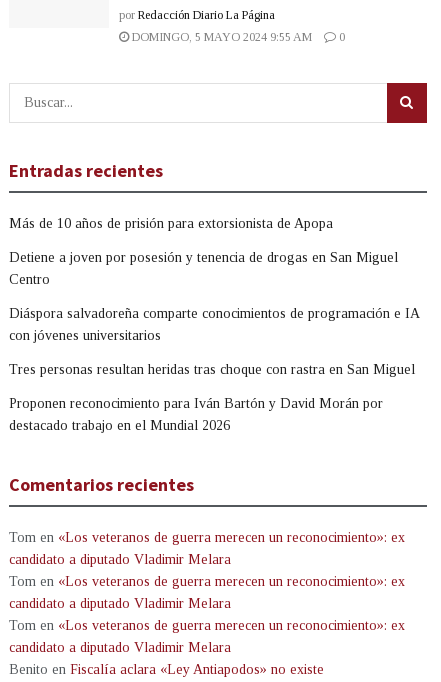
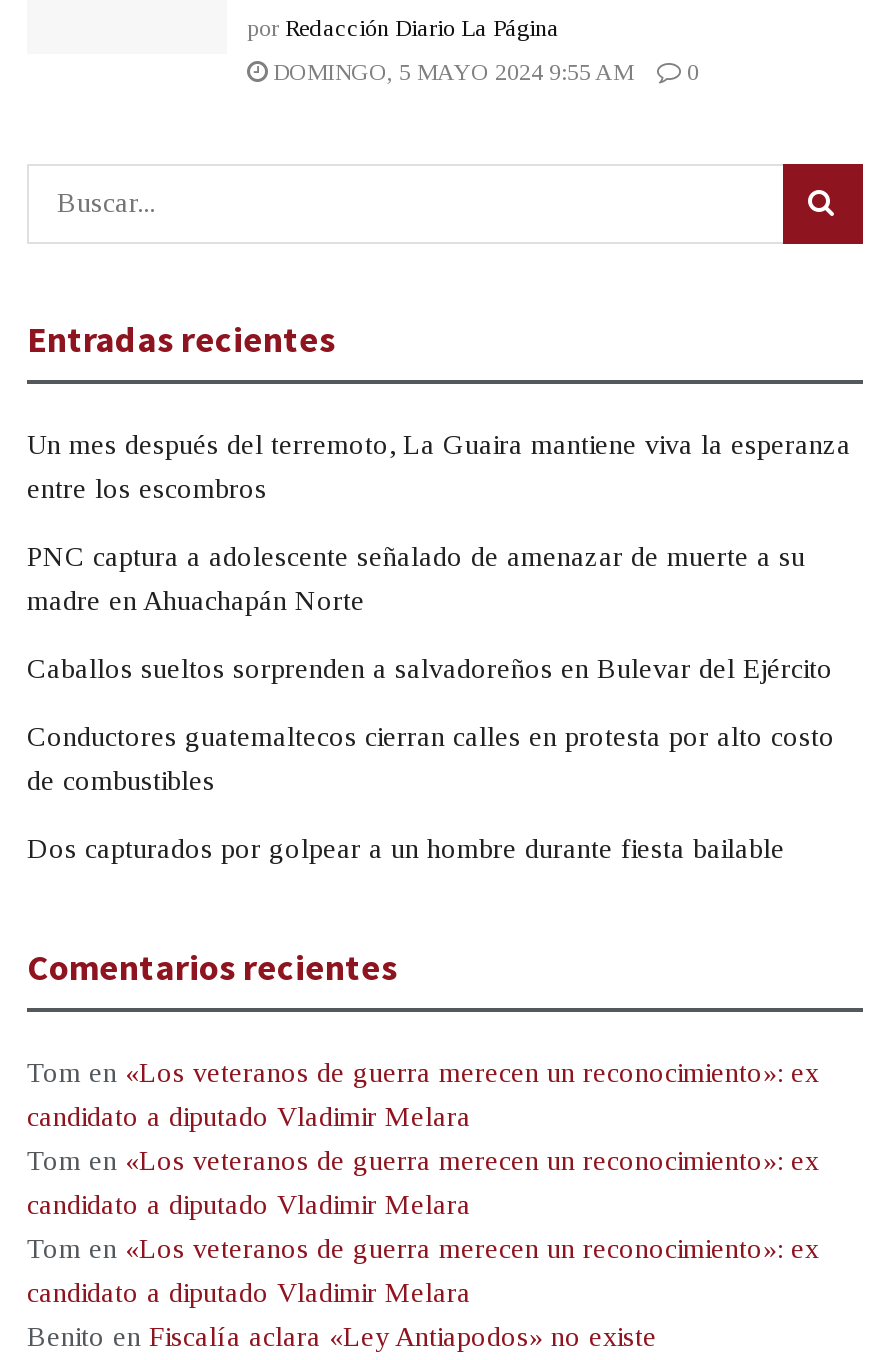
- Más de 10 años de prisión para extorsionista de Apopa
+ Un mes después del terremoto, La Guaira mantiene viva la esperanza

- Detiene a joven por posesión y tenencia de drogas en San Miguel
+ entre los escombros

- Centro
+ PNC captura a adolescente señalado de amenazar de muerte a su

- Diáspora salvadoreña comparte conocimientos de programación e IA
+ madre en Ahuachapán Norte

- con jóvenes universitarios
+ Caballos sueltos sorprenden a salvadoreños en Bulevar del Ejército

- Tres personas resultan heridas tras choque con rastra en San Miguel
+ Conductores guatemaltecos cierran calles en protesta por alto costo

- Proponen reconocimiento para Iván Bartón y David Morán por
+ de combustibles

- destacado trabajo en el Mundial 2026
+ Dos capturados por golpear a un hombre durante fiesta bailable
